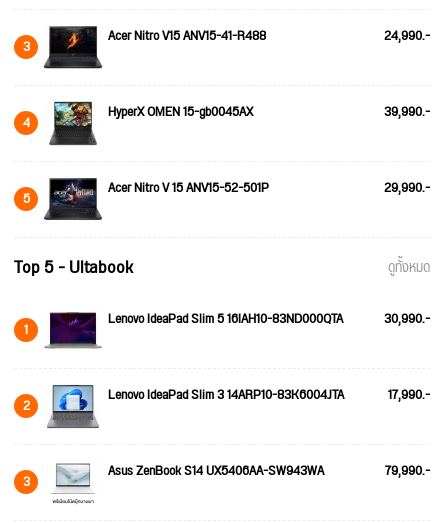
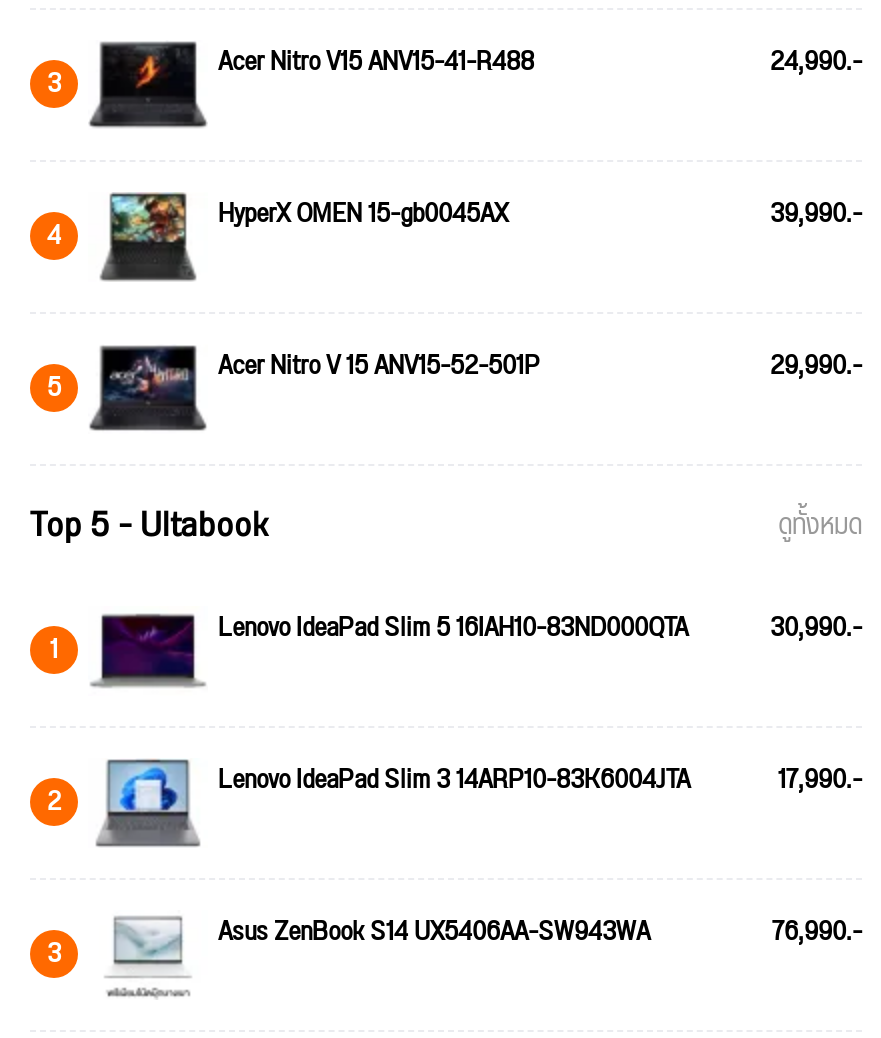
- 79,990.-
+ 76,990.-
